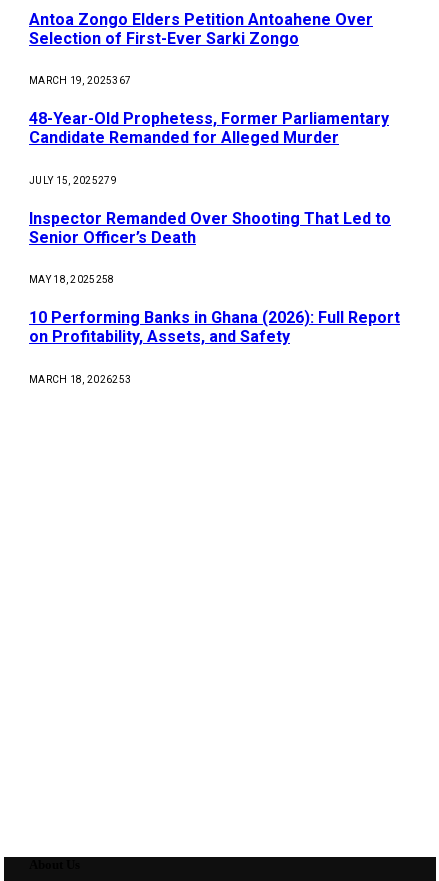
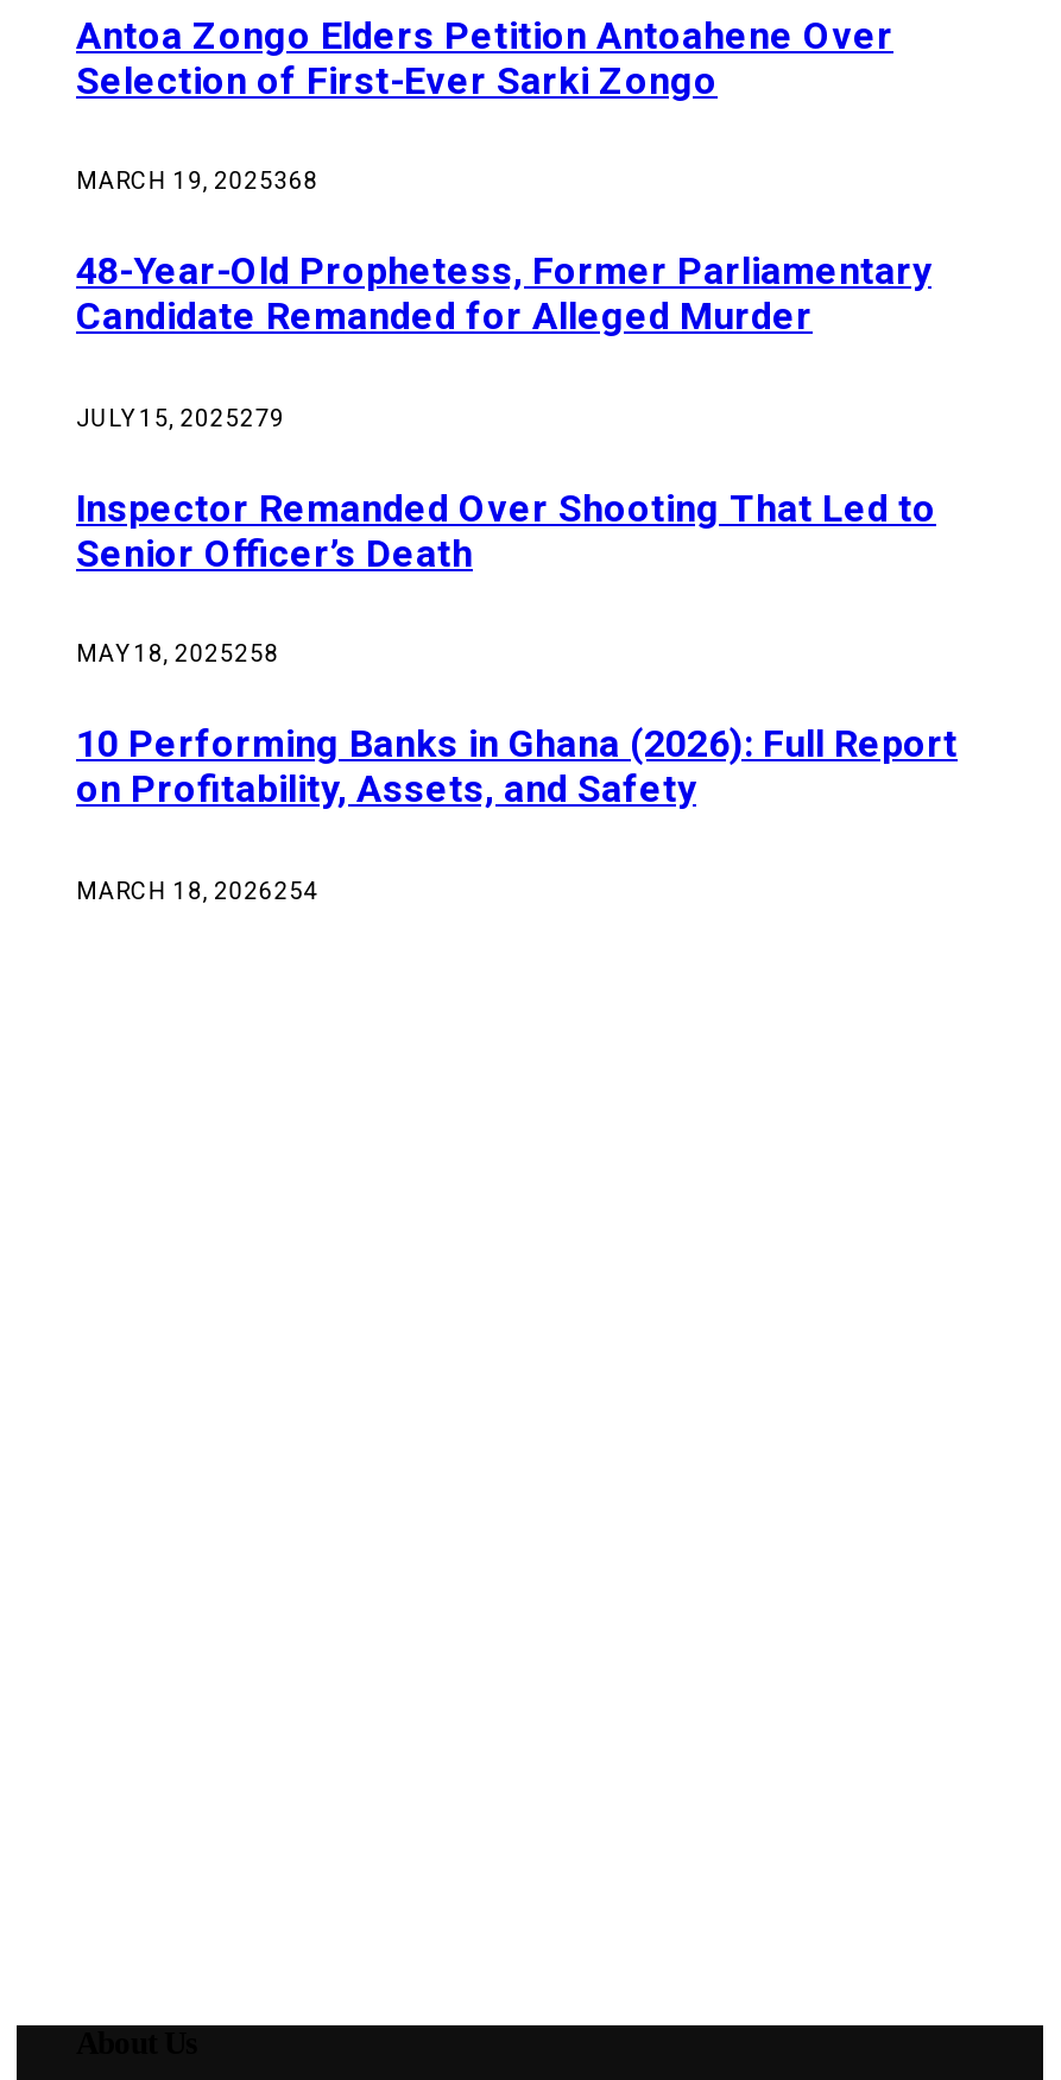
- MARCH 19, 2025367
+ MARCH 19, 2025368

- MARCH 18, 2026253
+ MARCH 18, 2026254
